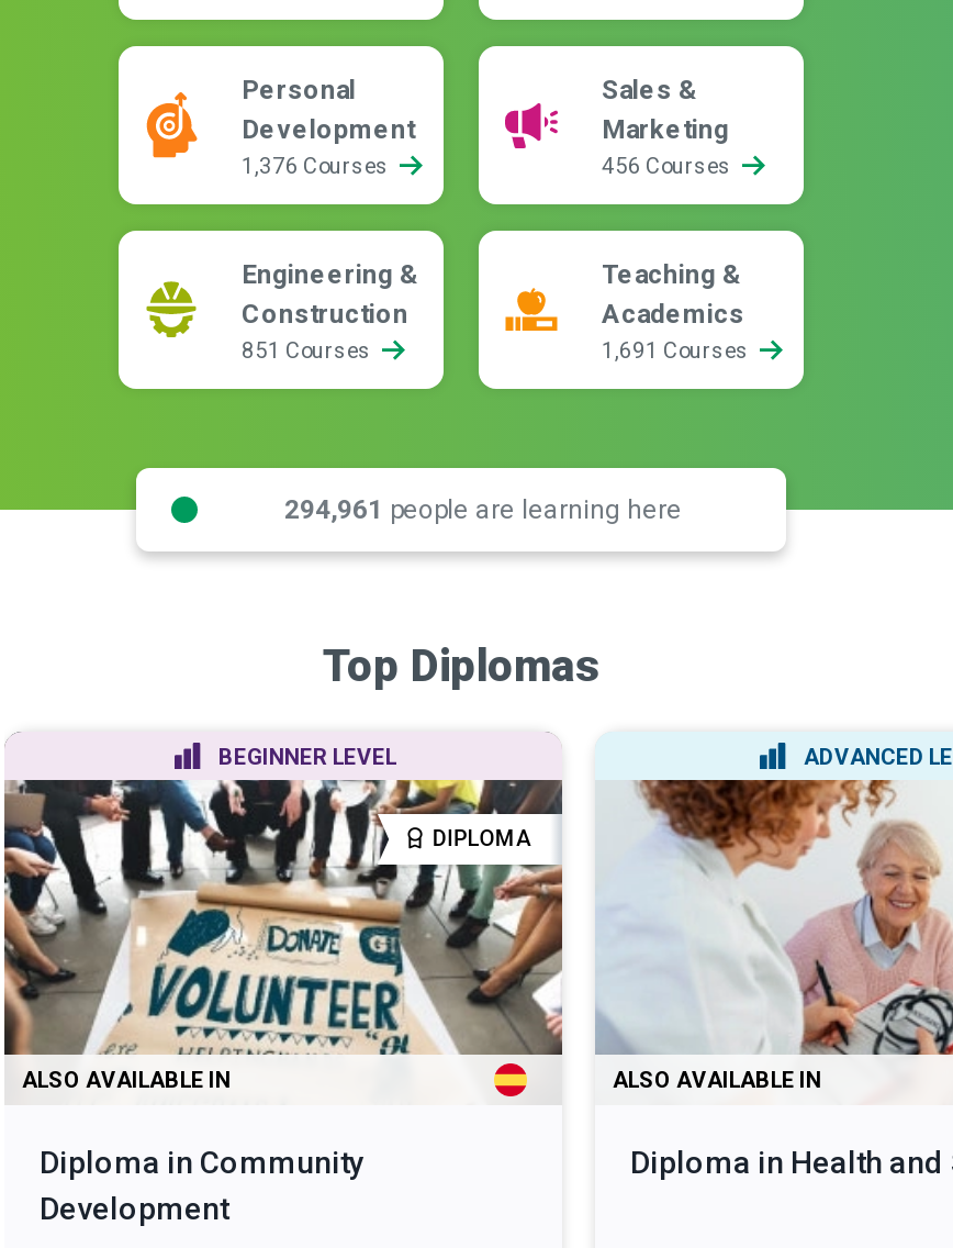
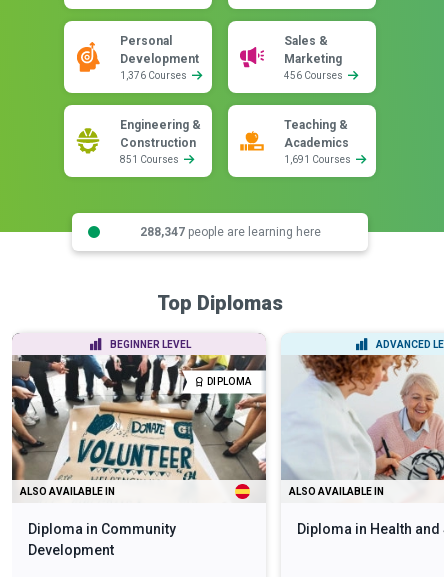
- 294,961 people are learning here
+ 288,347 people are learning here
